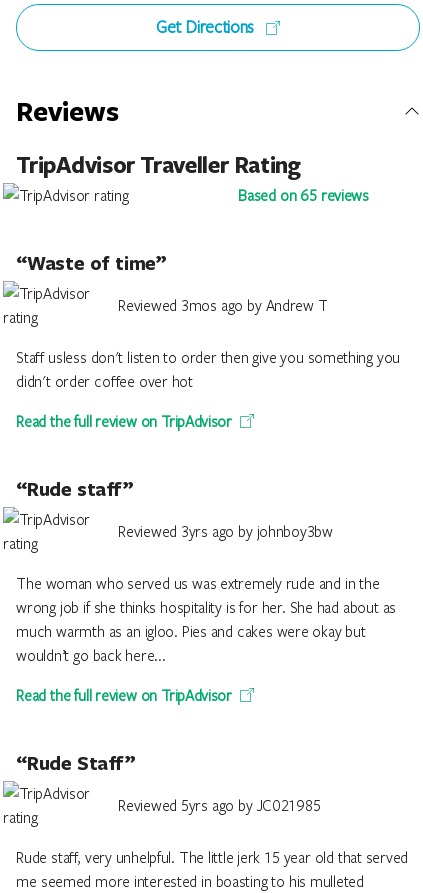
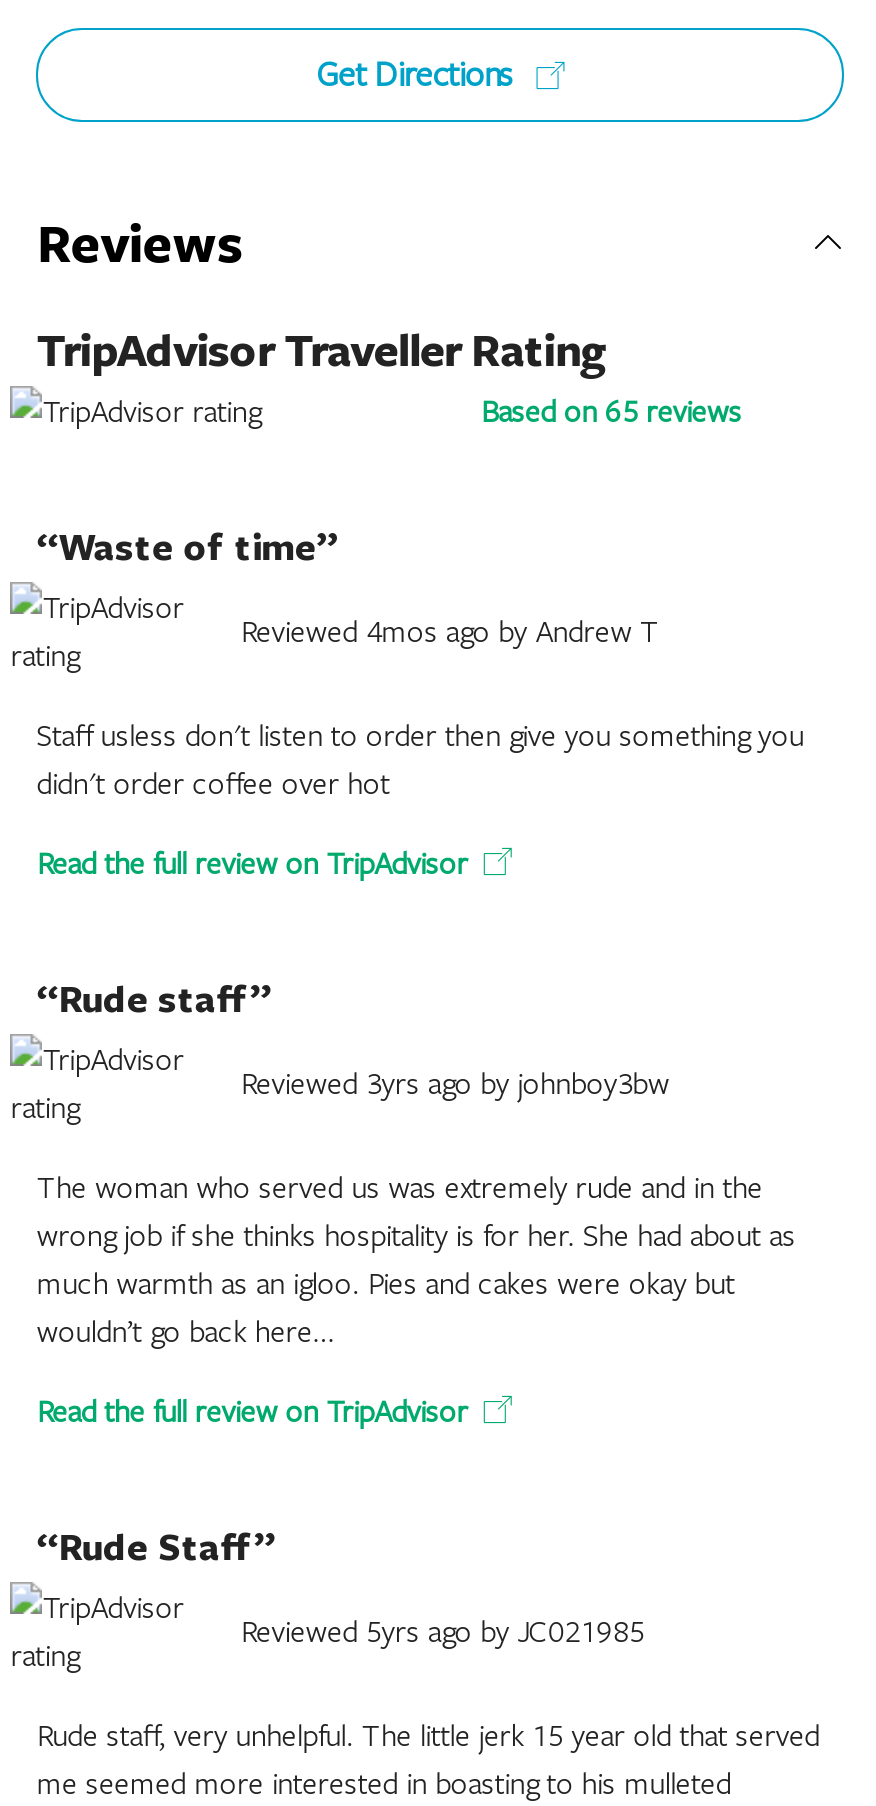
- Reviewed 3mos ago by Andrew T
+ Reviewed 4mos ago by Andrew T
